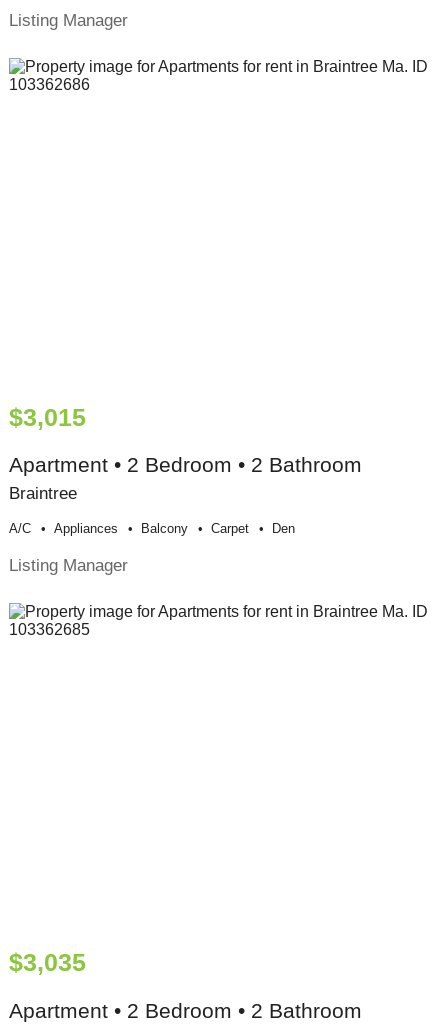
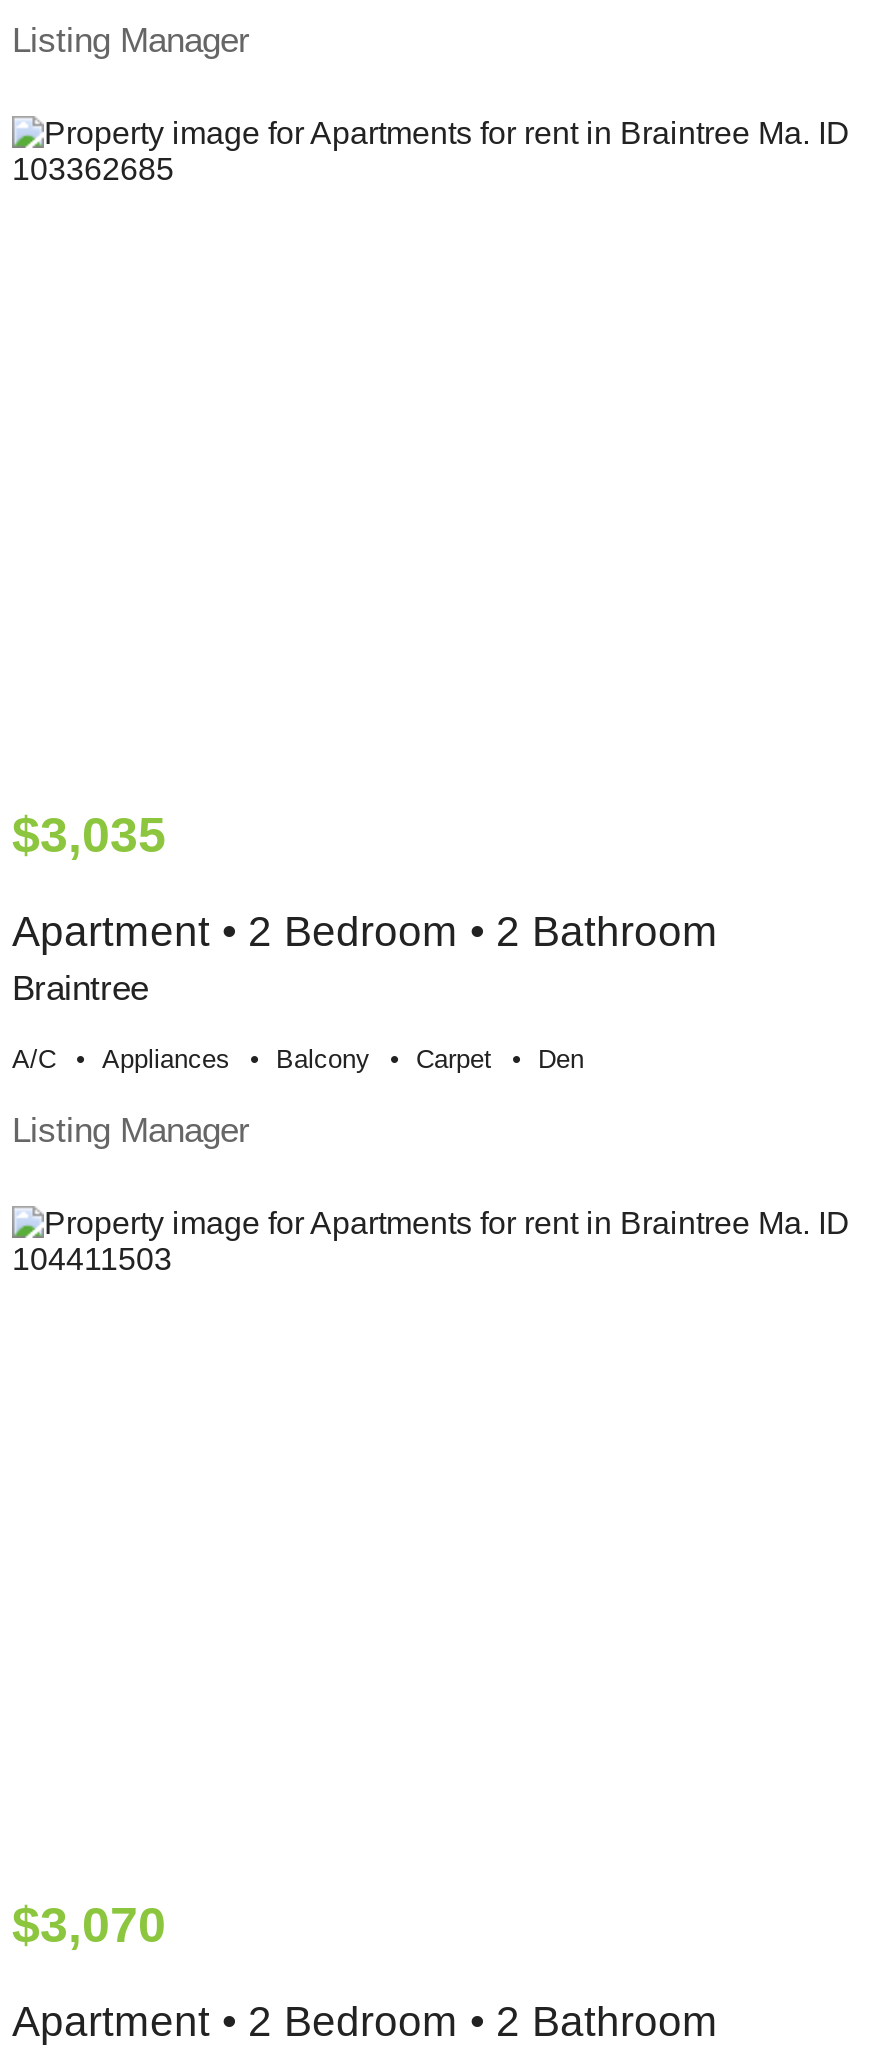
- $3,015
+ $3,035

- $3,035
+ $3,070
